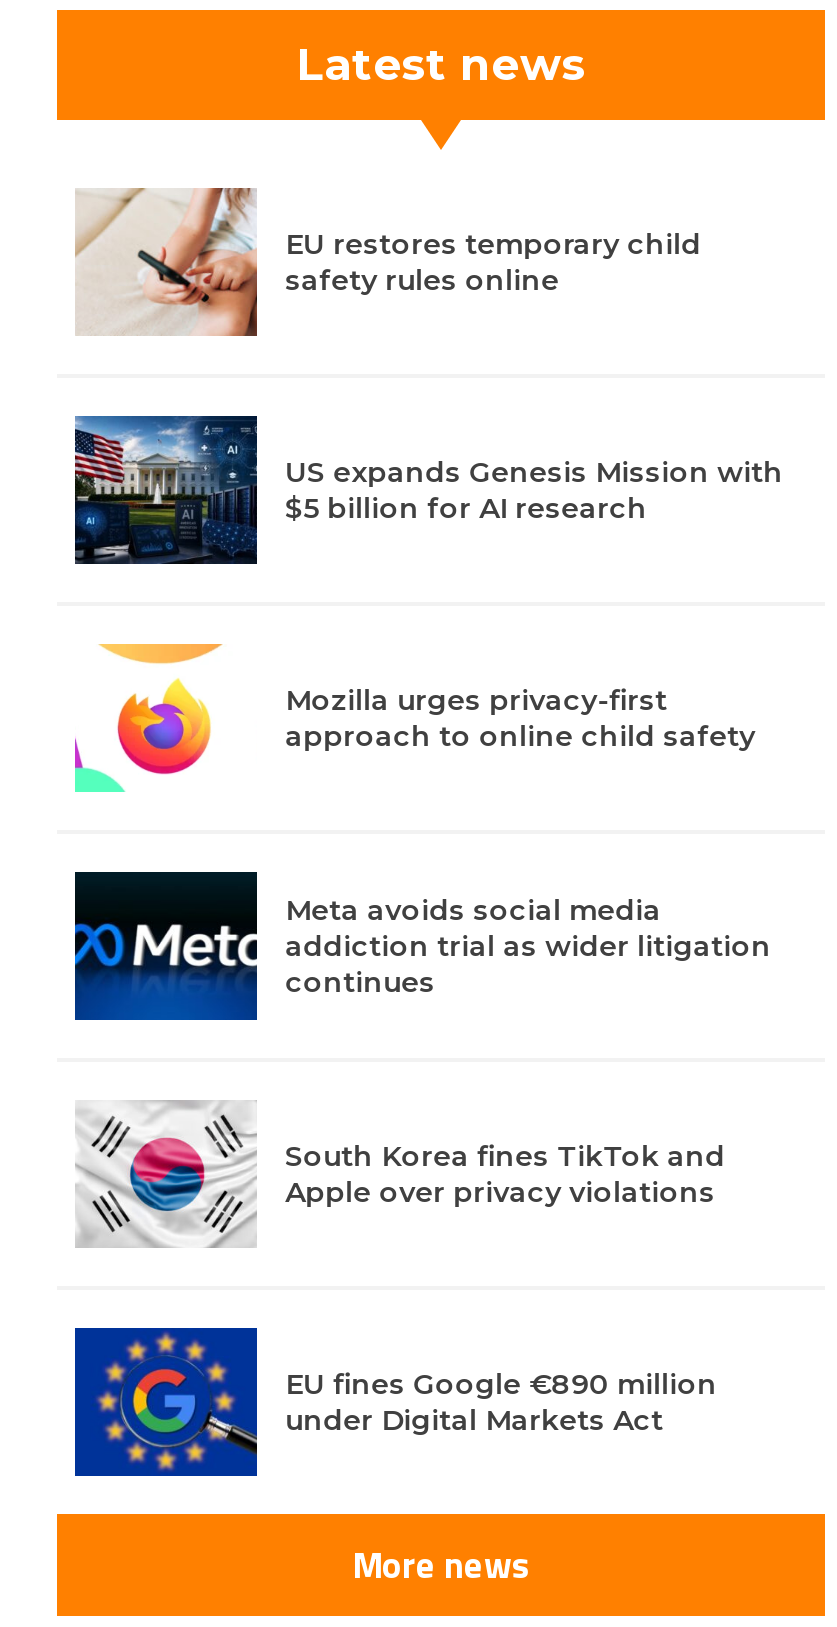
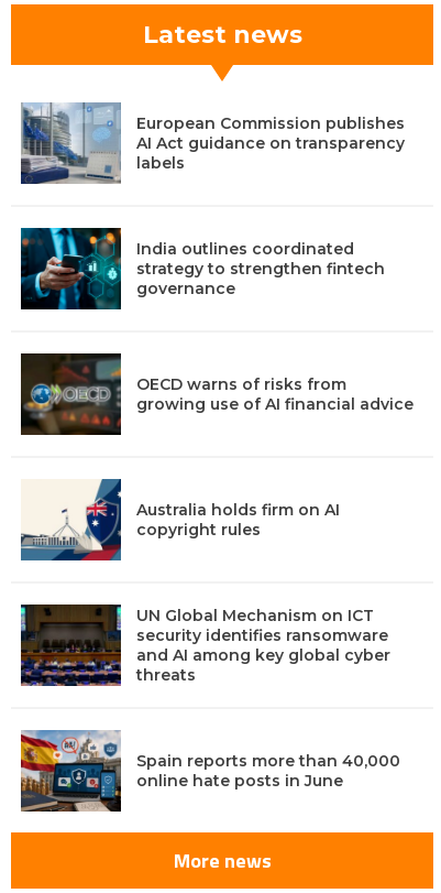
- [image]
- EU restores temporary child
- safety rules online
+ [image]
+ European Commission publishes
+ AI Act guidance on transparency
+ labels

- [image]
- US expands Genesis Mission with
- $5 billion for AI research
+ [image]
+ India outlines coordinated
+ strategy to strengthen fintech
+ governance

- [image]
- Mozilla urges privacy-first
- approach to online child safety
+ [image]
+ OECD warns of risks from
+ growing use of AI financial advice

- [image]
- Meta avoids social media
- addiction trial as wider litigation
- continues
+ [image]
+ Australia holds firm on AI
+ copyright rules

- [image]
- South Korea fines TikTok and
- Apple over privacy violations
+ [image]
+ UN Global Mechanism on ICT
+ security identifies ransomware
+ and AI among key global cyber
+ threats

- [image]
- EU fines Google €890 million
- under Digital Markets Act
+ [image]
+ Spain reports more than 40,000
+ online hate posts in June
